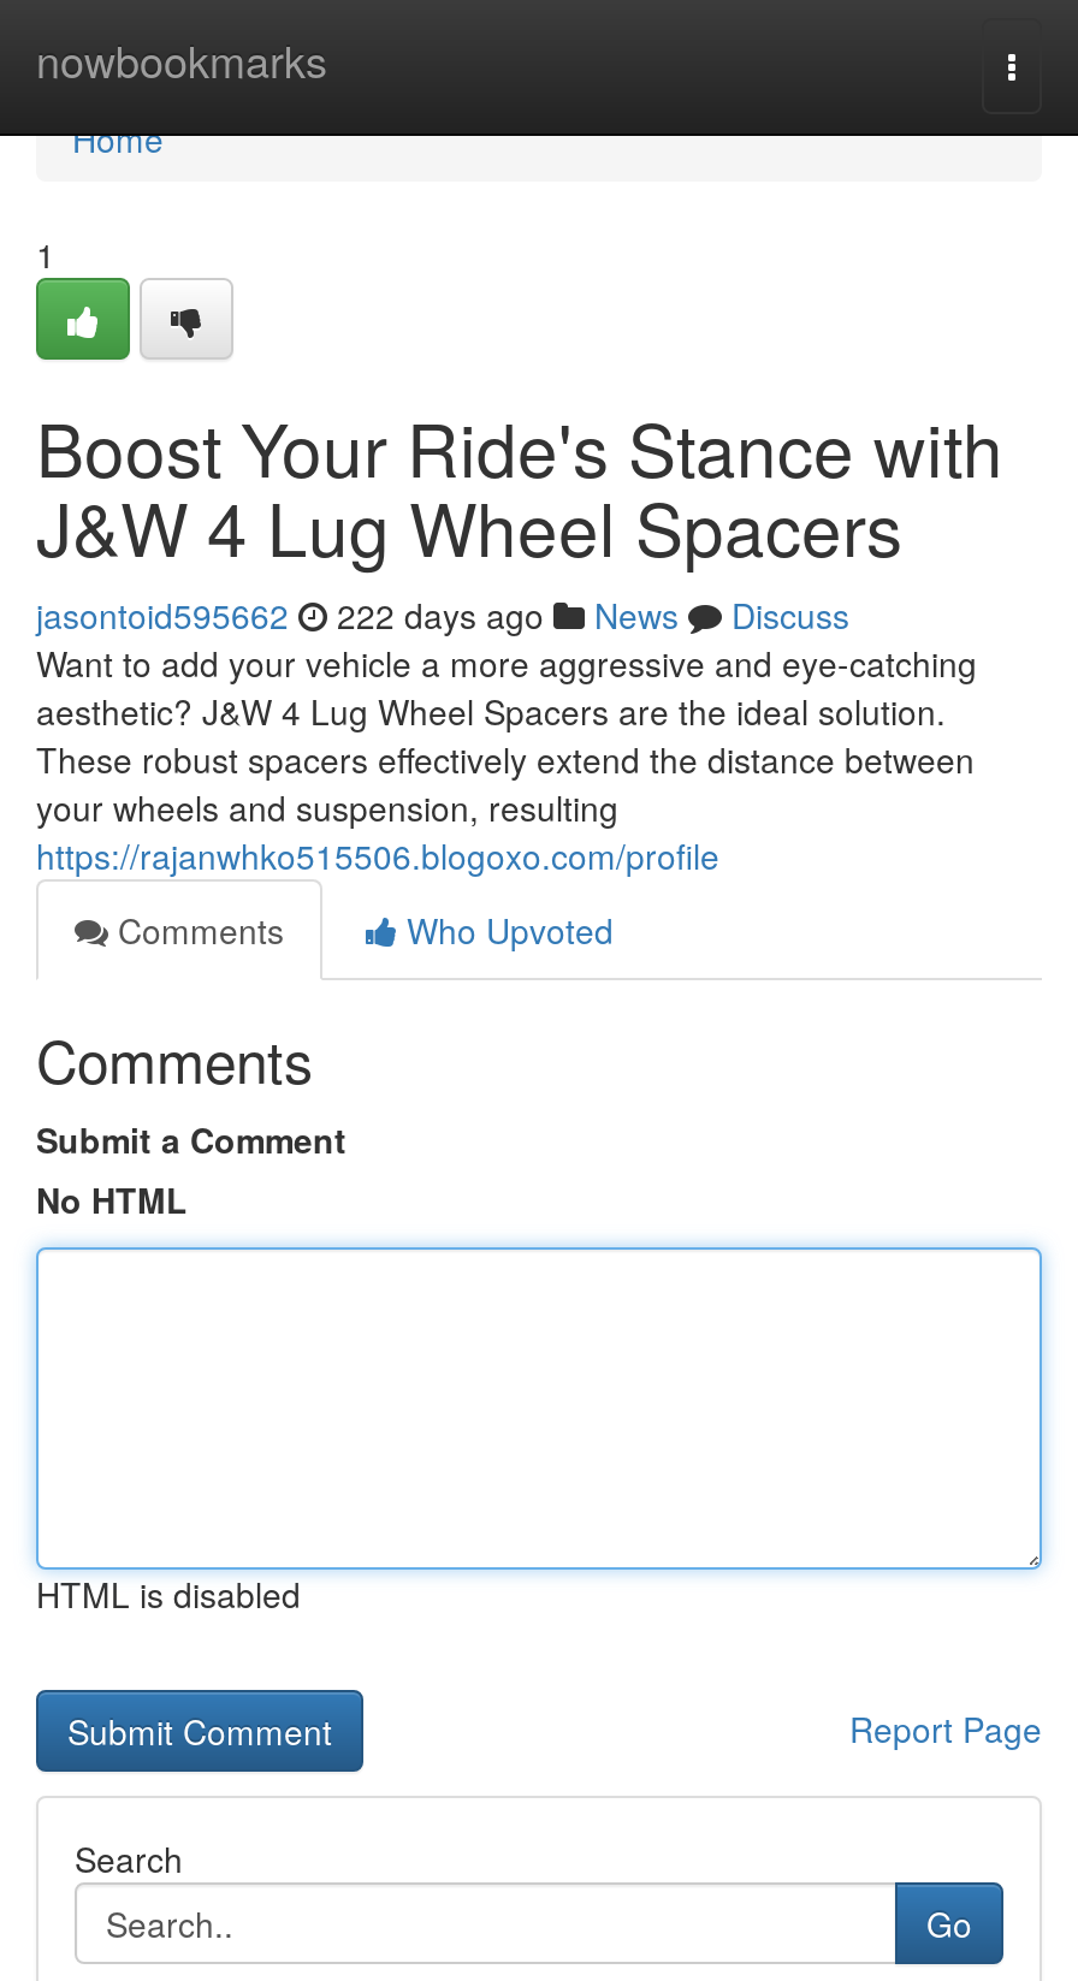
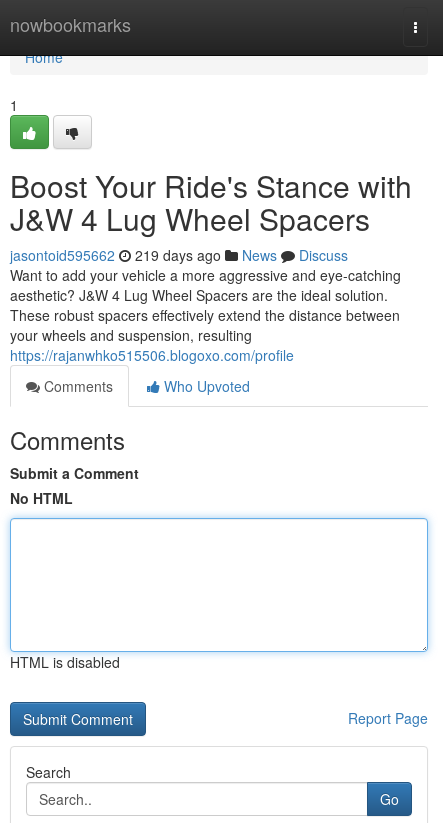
- jasontoid595662 222 days ago News Discuss
+ jasontoid595662 219 days ago News Discuss
